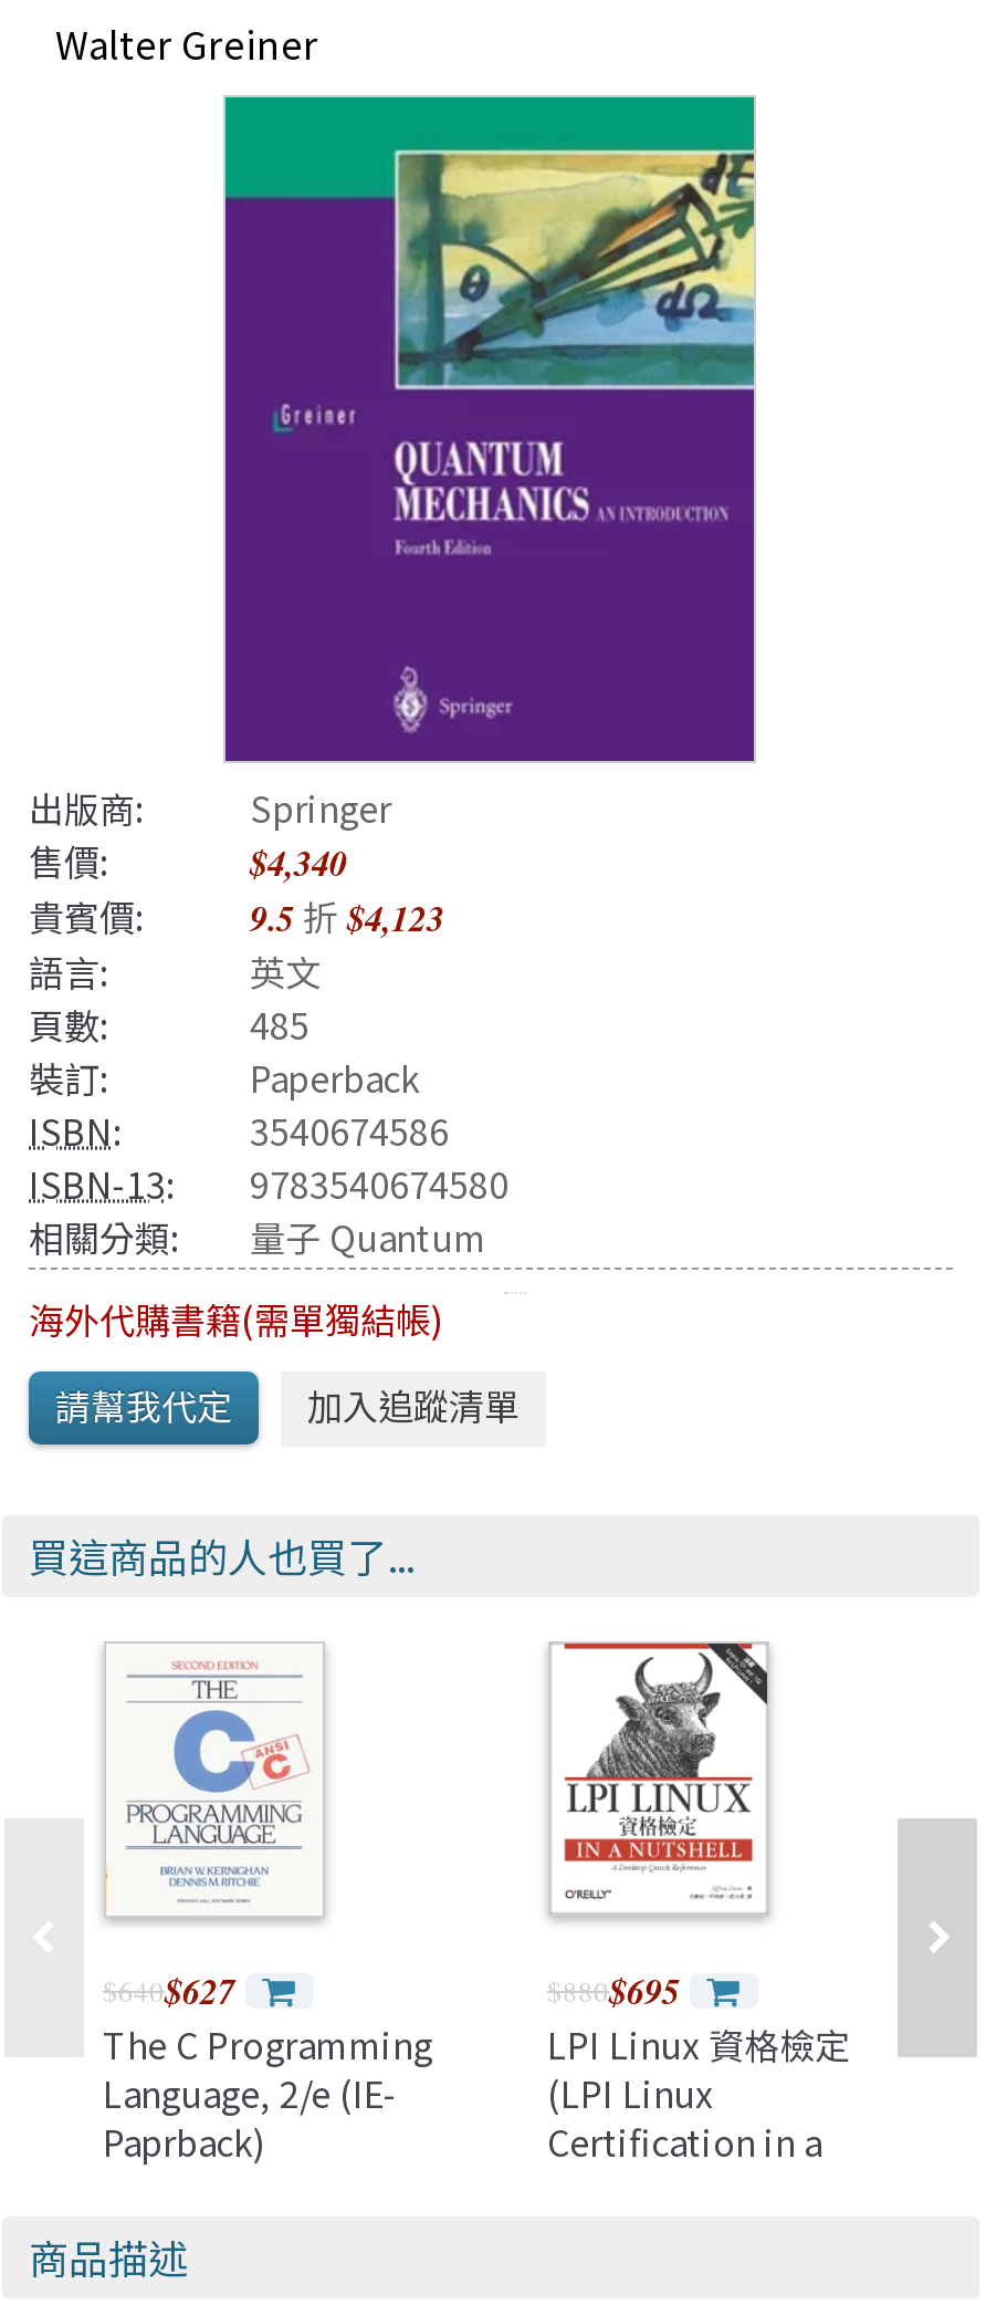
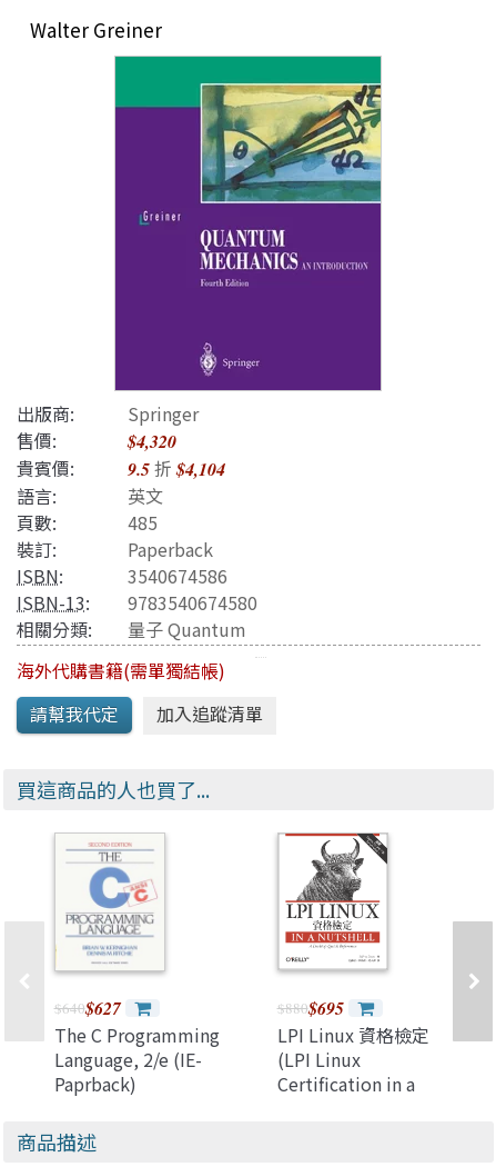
- $4,340
+ $4,320

- 貴賓價: 9.5折$4,123
+ 貴賓價: 9.5折$4,104
